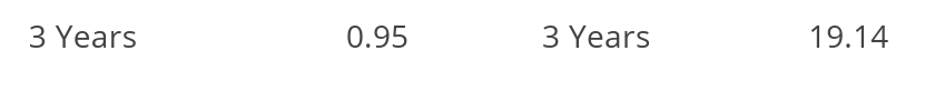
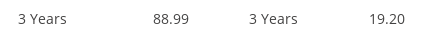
- 0.95
+ 88.99

- 19.14
+ 19.20
